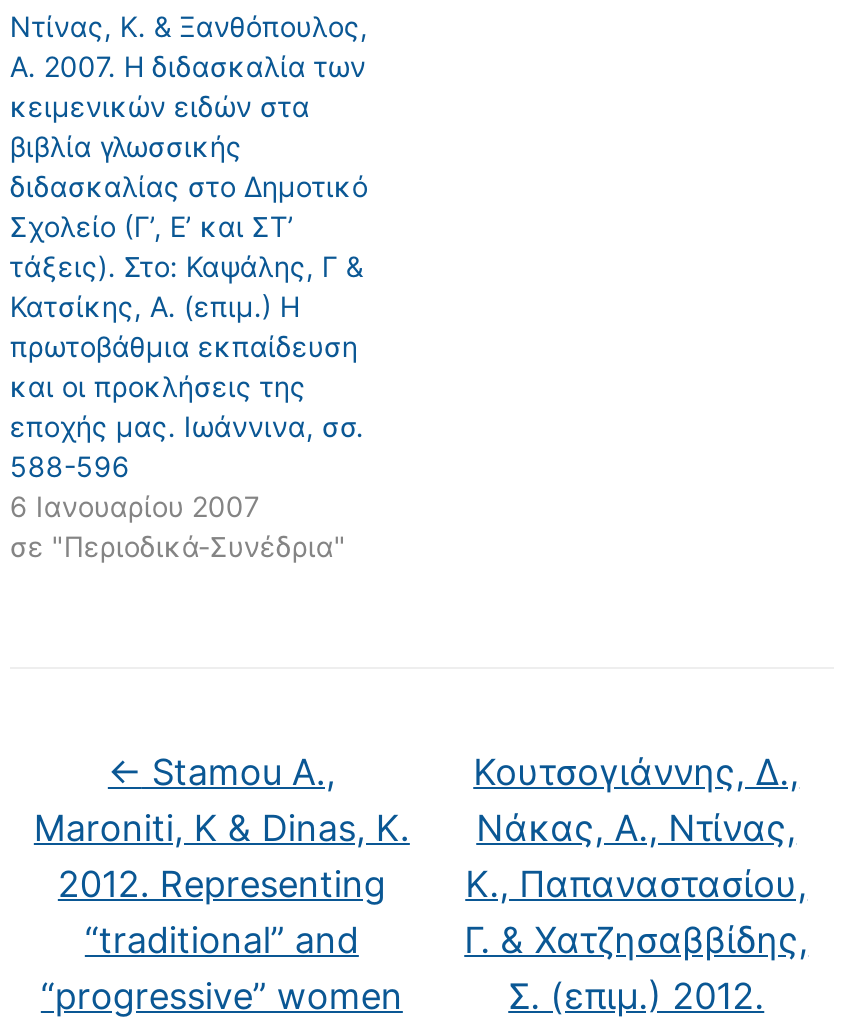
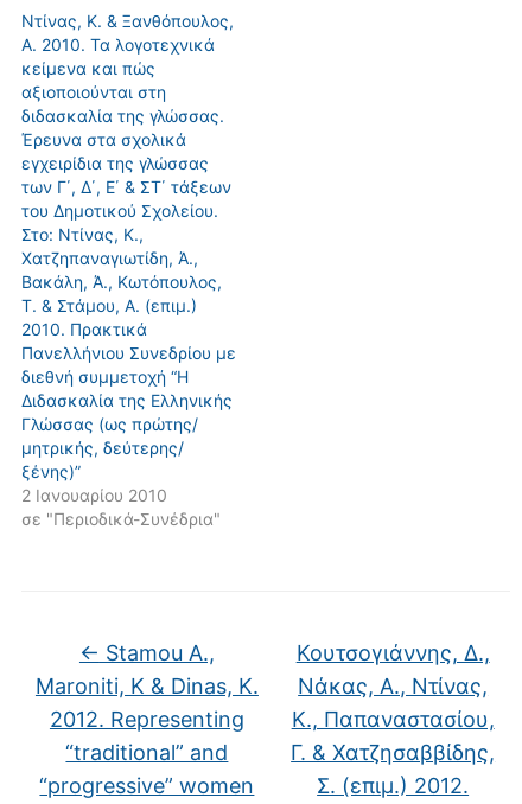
- Α. 2007. Η διδασκαλία των
- κειμενικών ειδών στα
- βιβλία γλωσσικής
- διδασκαλίας στο Δημοτικό
- Σχολείο (Γ’, Ε’ και ΣΤ’
- τάξεις). Στο: Καψάλης, Γ &
- Κατσίκης, Α. (επιμ.) Η
- πρωτοβάθμια εκπαίδευση
- και οι προκλήσεις της
- εποχής μας. Ιωάννινα, σσ.
- 588-596
- 6 Ιανουαρίου 2007
+ Α. 2010. Τα λογοτεχνικά
+ κείμενα και πώς
+ αξιοποιούνται στη
+ διδασκαλία της γλώσσας.
+ Έρευνα στα σχολικά
+ εγχειρίδια της γλώσσας
+ των Γ΄, Δ΄, Ε΄ & ΣΤ΄ τάξεων
+ του Δημοτικού Σχολείου.
+ Στο: Ντίνας, Κ.,
+ Χατζηπαναγιωτίδη, Ά.,
+ Βακάλη, Ά., Κωτόπουλος,
+ Τ. & Στάμου, Α. (επιμ.)
+ 2010. Πρακτικά
+ Πανελλήνιου Συνεδρίου με
+ διεθνή συμμετοχή “Η
+ Διδασκαλία της Ελληνικής
+ Γλώσσας (ως πρώτης/
+ μητρικής, δεύτερης/
+ ξένης)”
+ 2 Ιανουαρίου 2010
